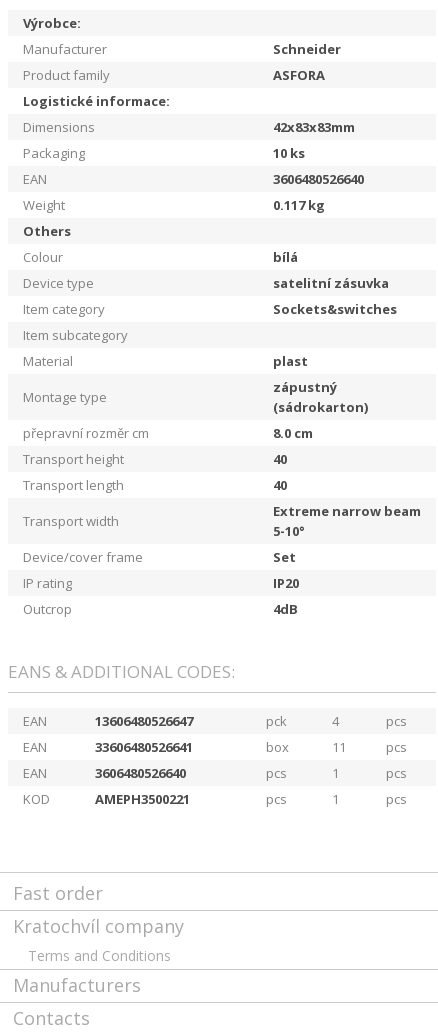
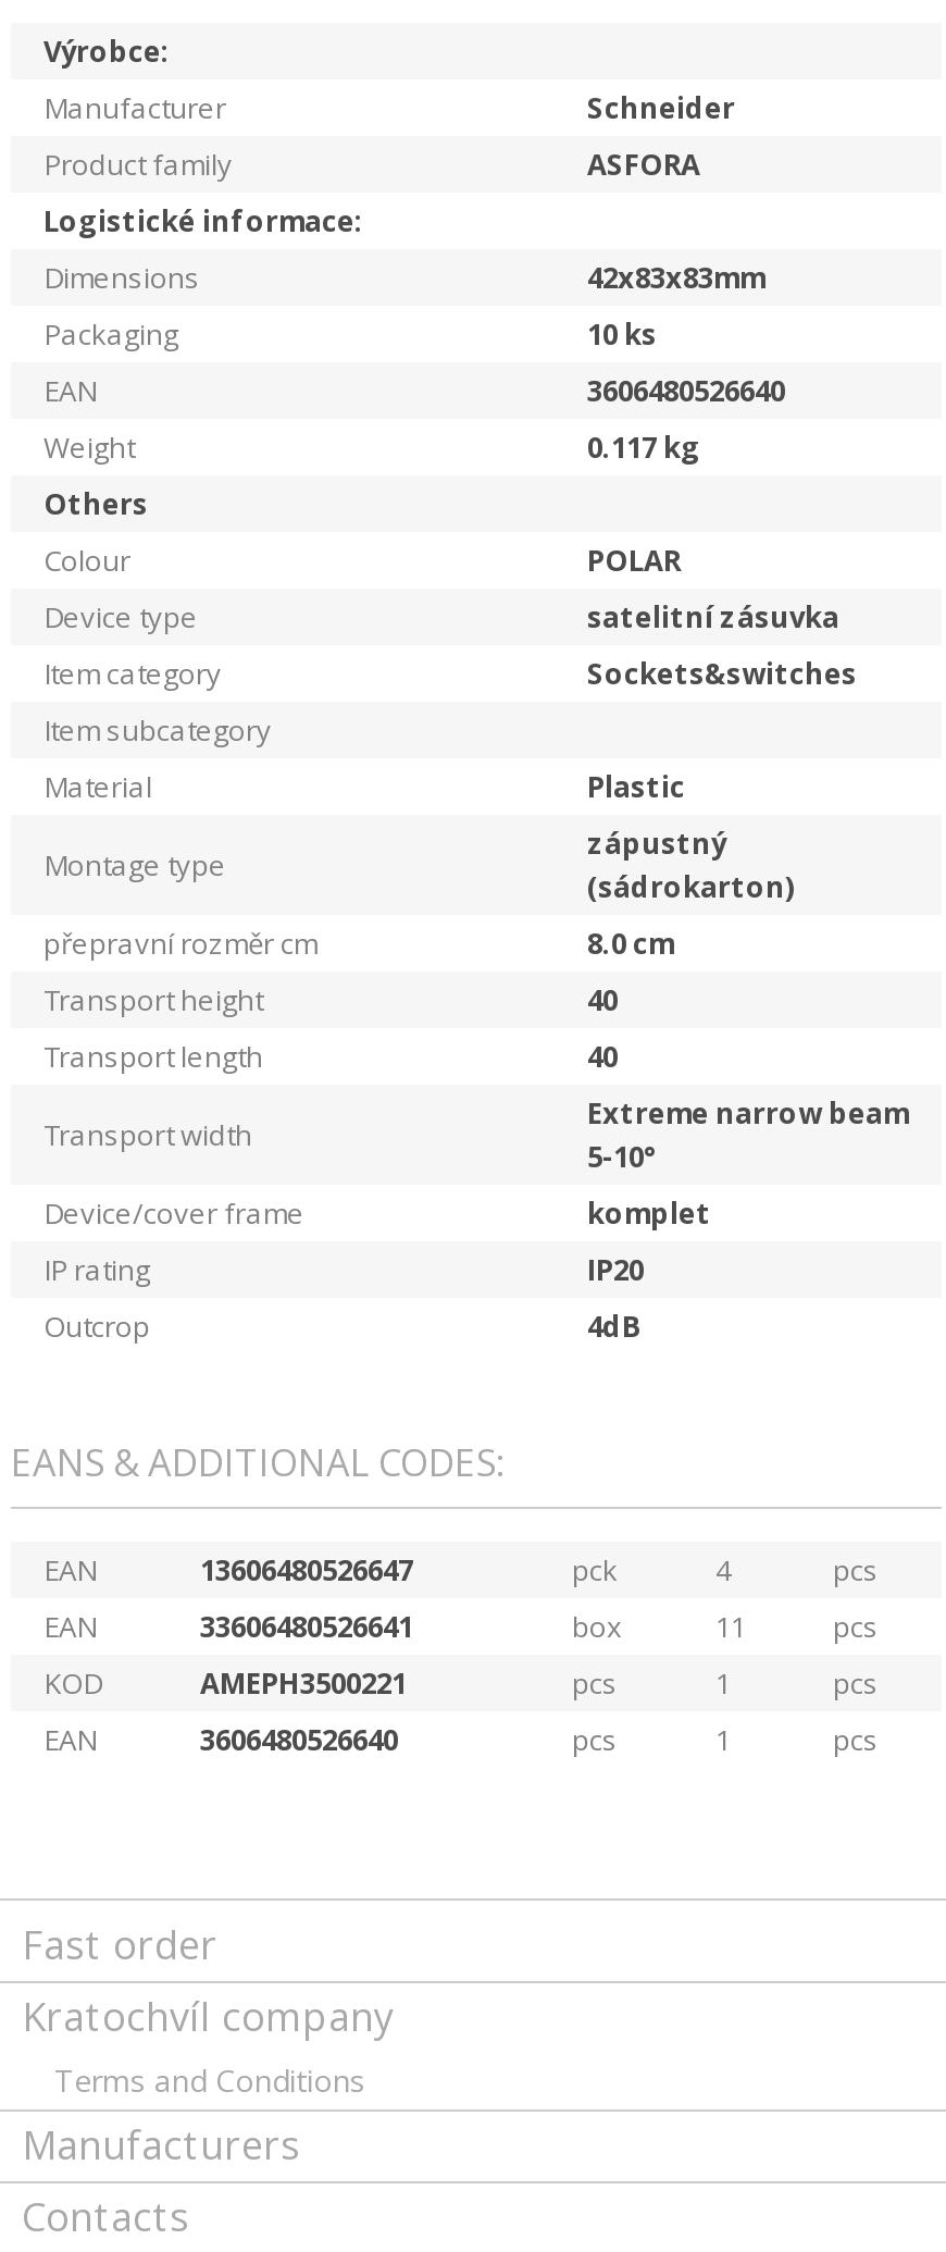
- bílá
+ POLAR

- plast
+ Plastic

- Set
+ komplet

- EAN
- 3606480526640
+ KOD
+ AMEPH3500221

- KOD
- AMEPH3500221
+ EAN
+ 3606480526640
